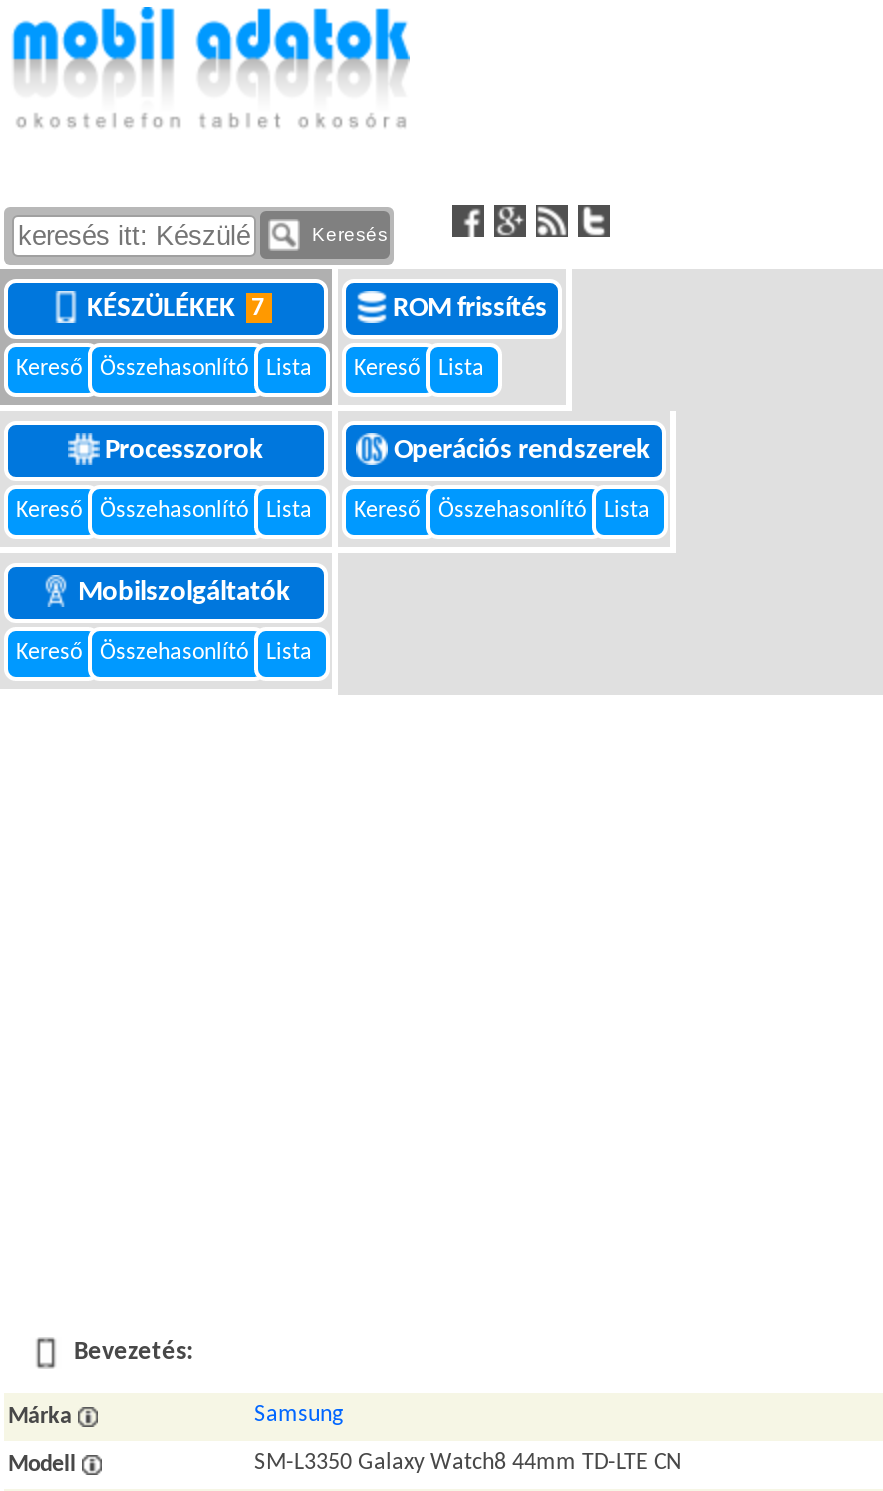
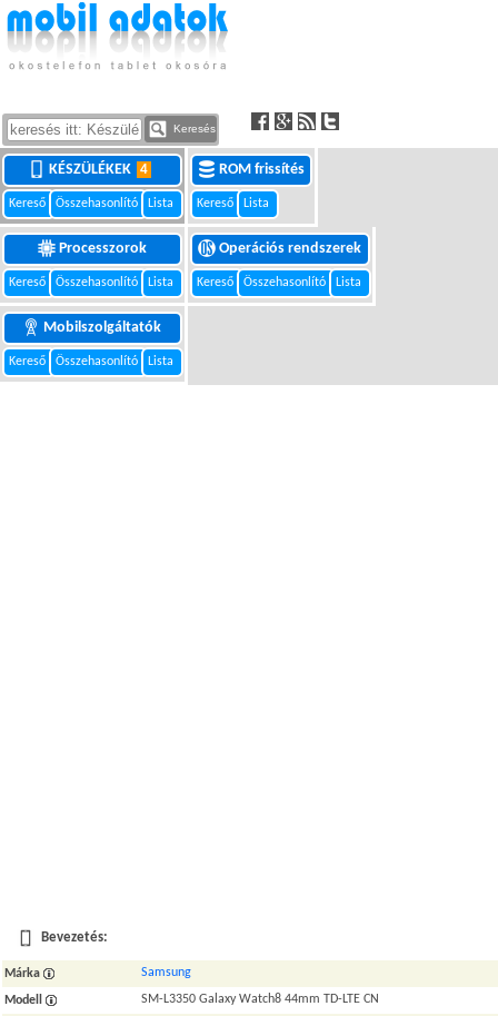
- KÉSZÜLÉKEK 7
+ KÉSZÜLÉKEK 4
